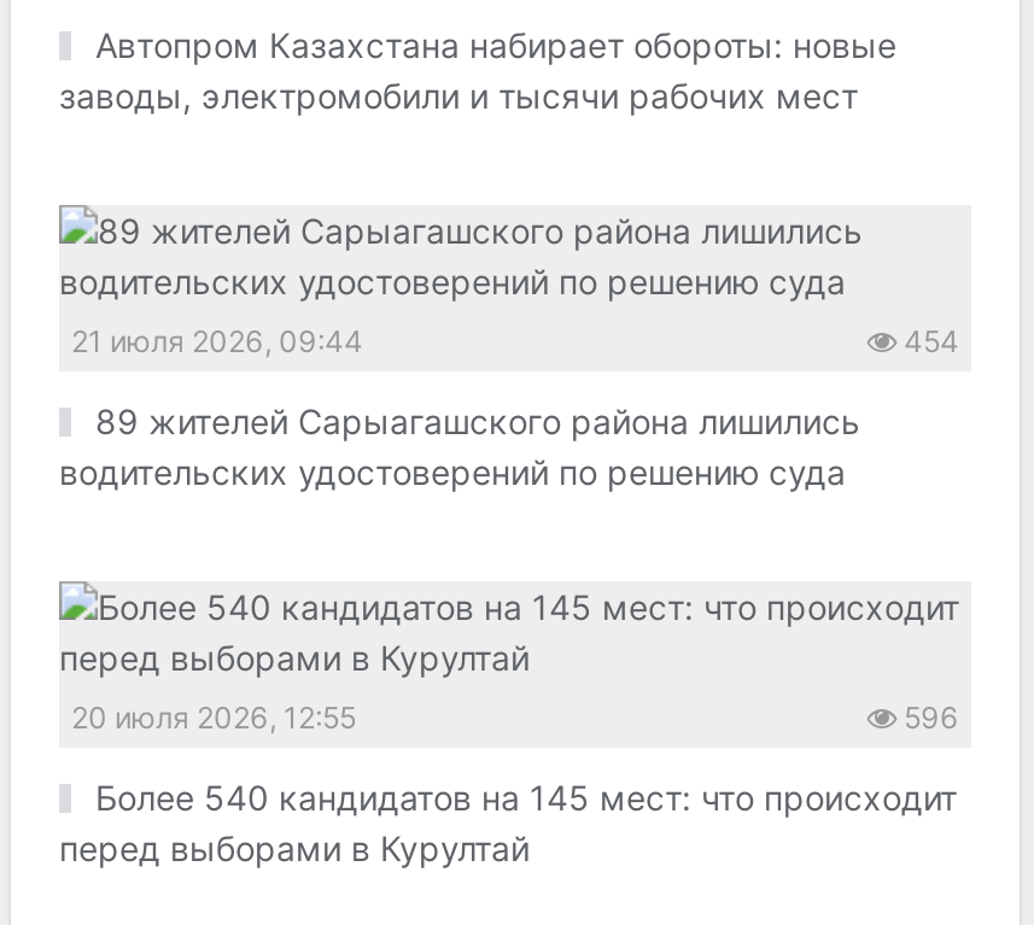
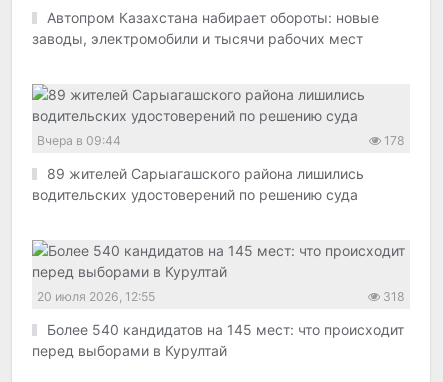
- 21 июля 2026, 09:44
- 454
+ Вчера в 09:44
+ 178

- 596
+ 318
